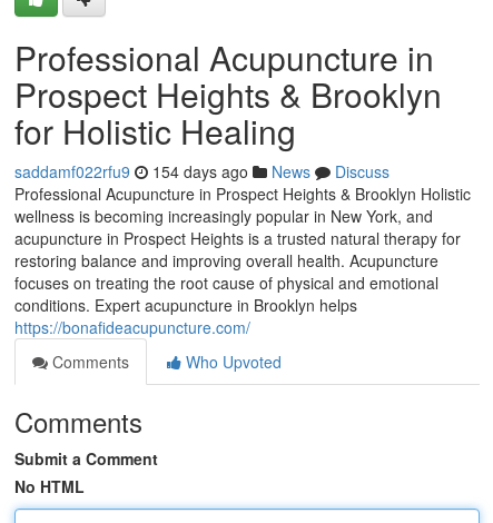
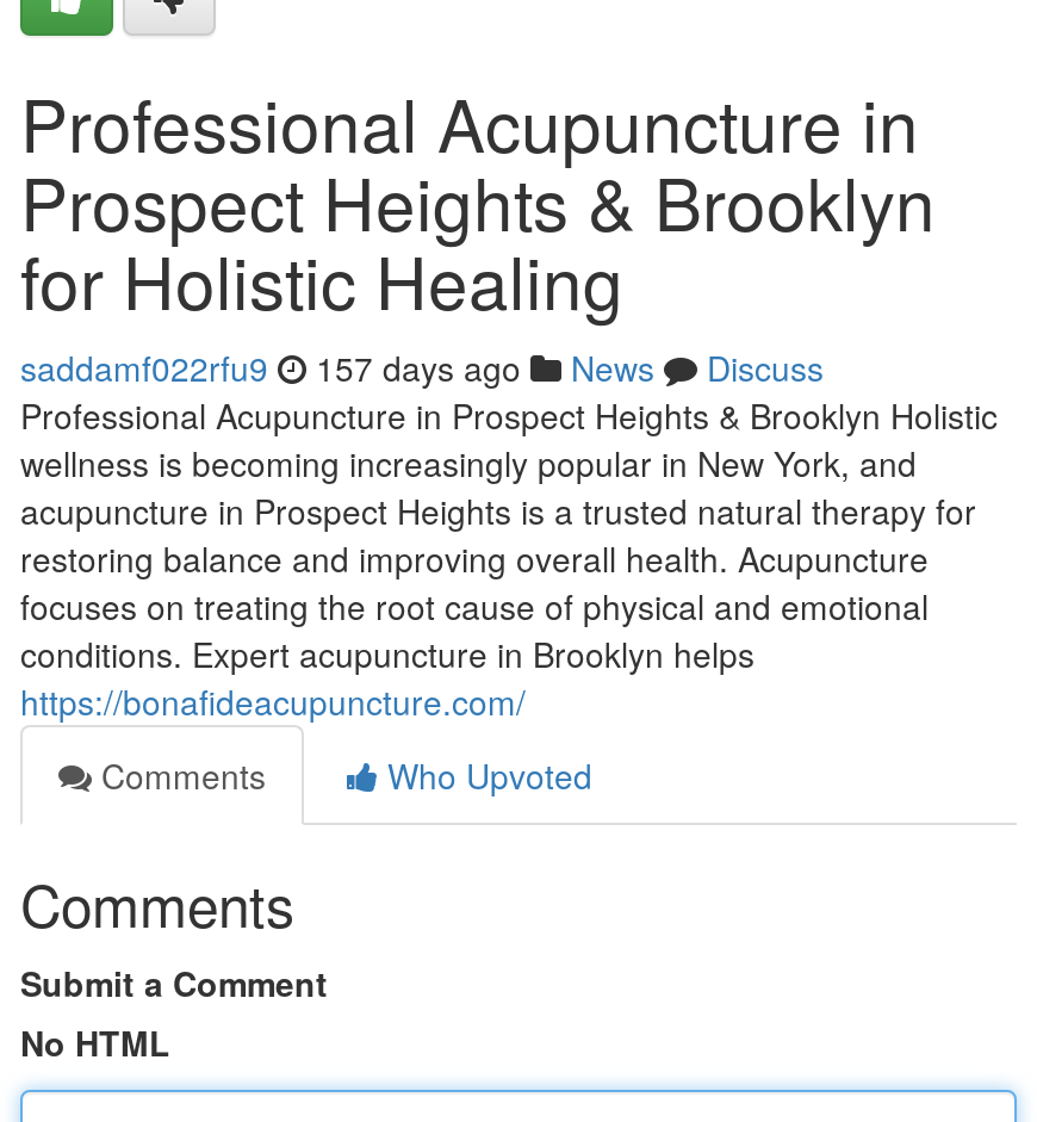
- saddamf022rfu9 154 days ago News Discuss
+ saddamf022rfu9 157 days ago News Discuss
